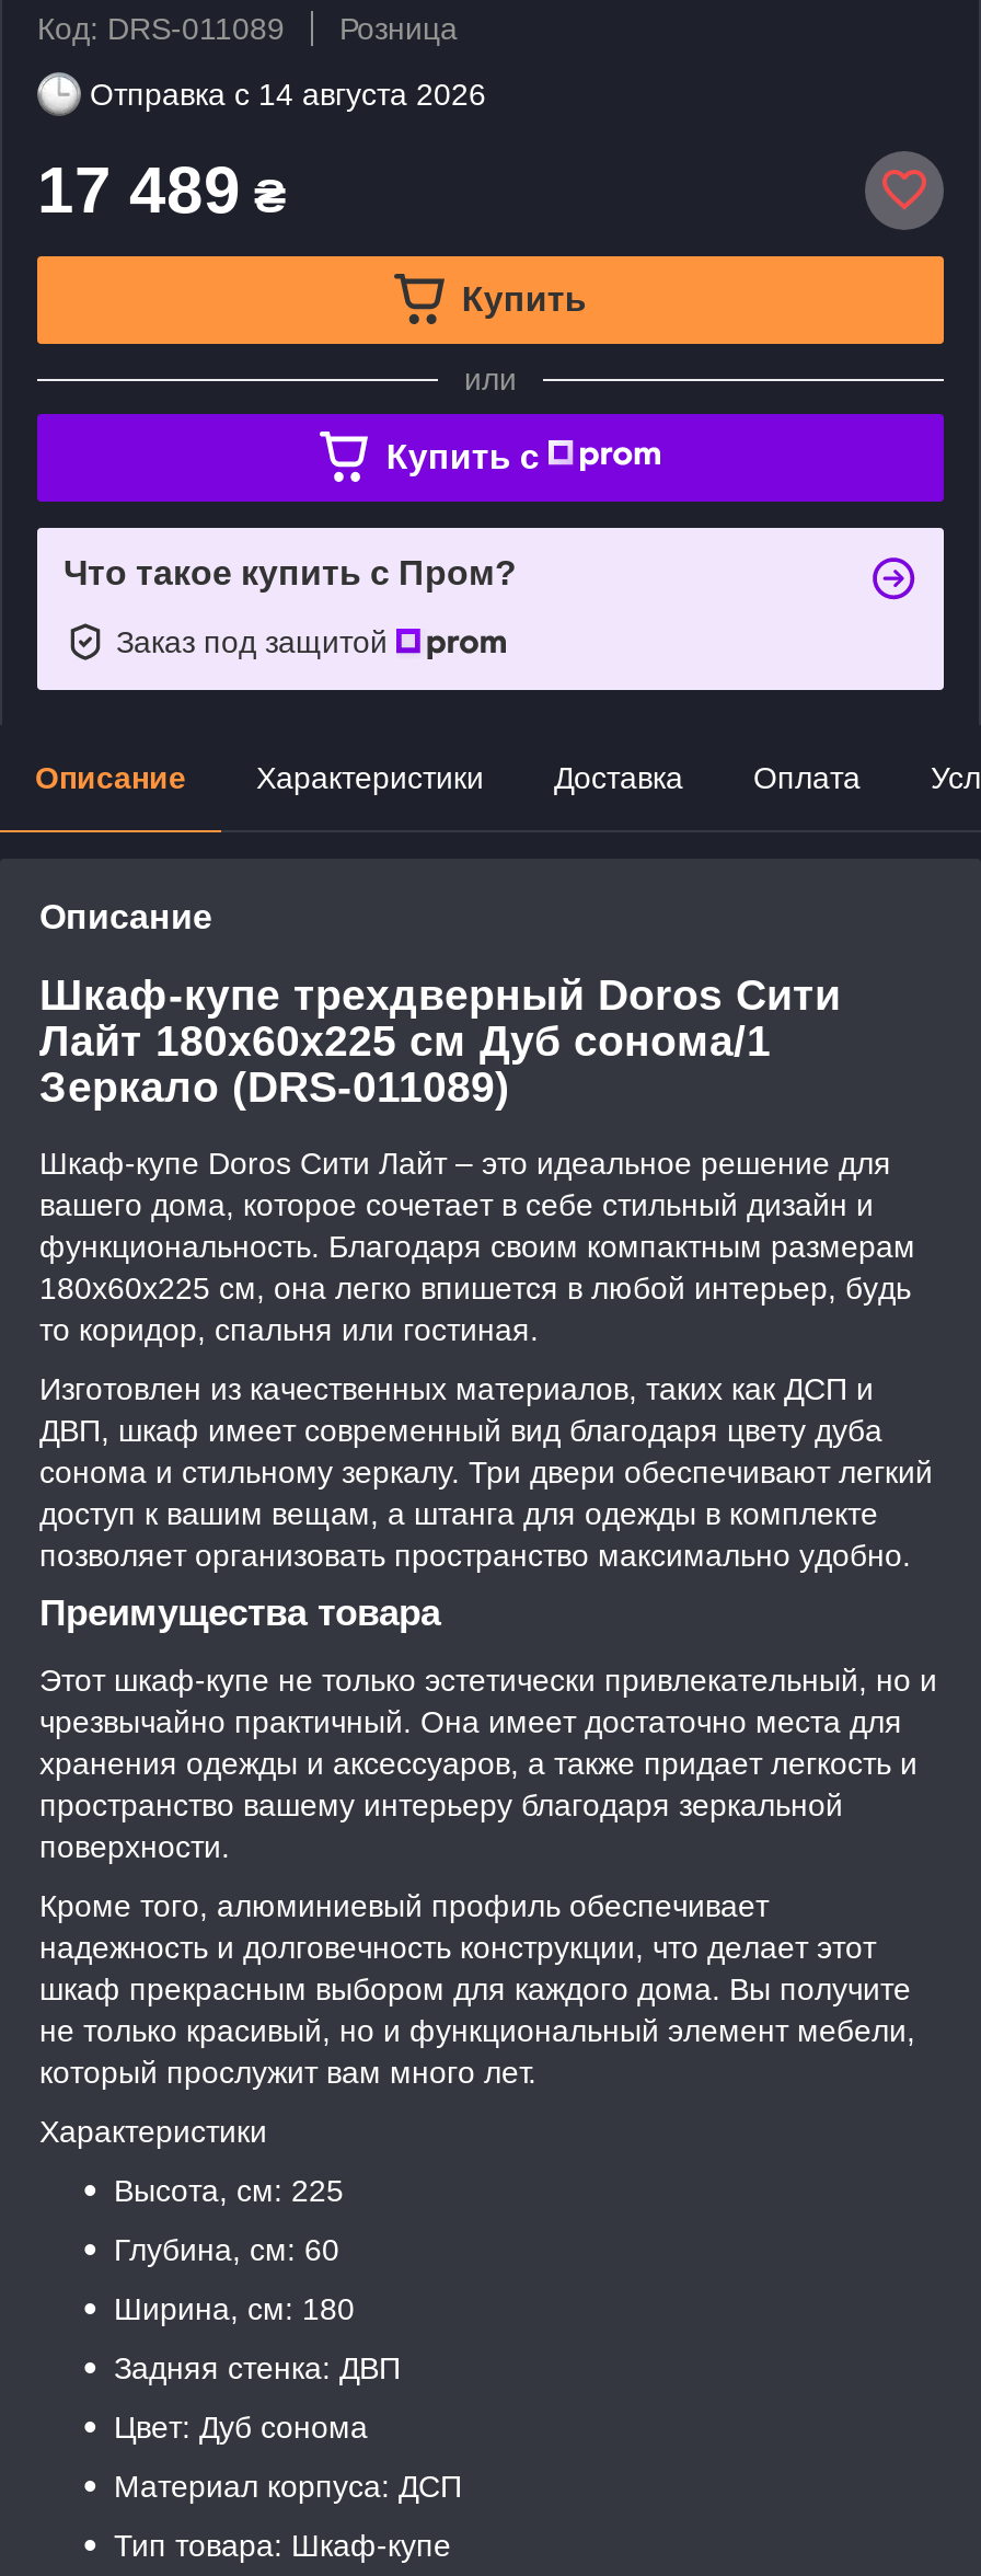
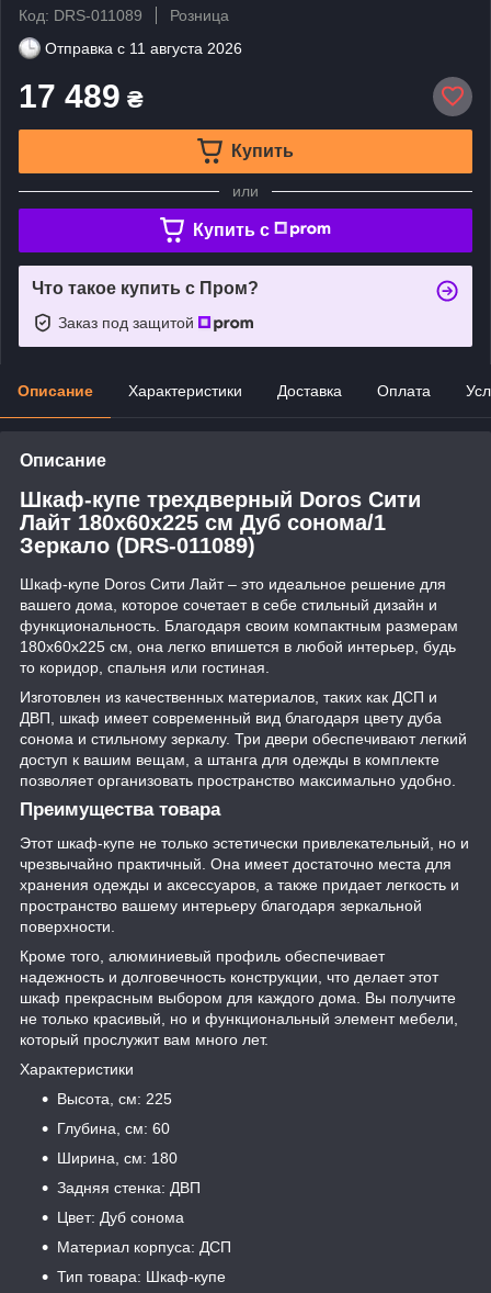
- Отправка с 14 августа 2026
+ Отправка с 11 августа 2026
